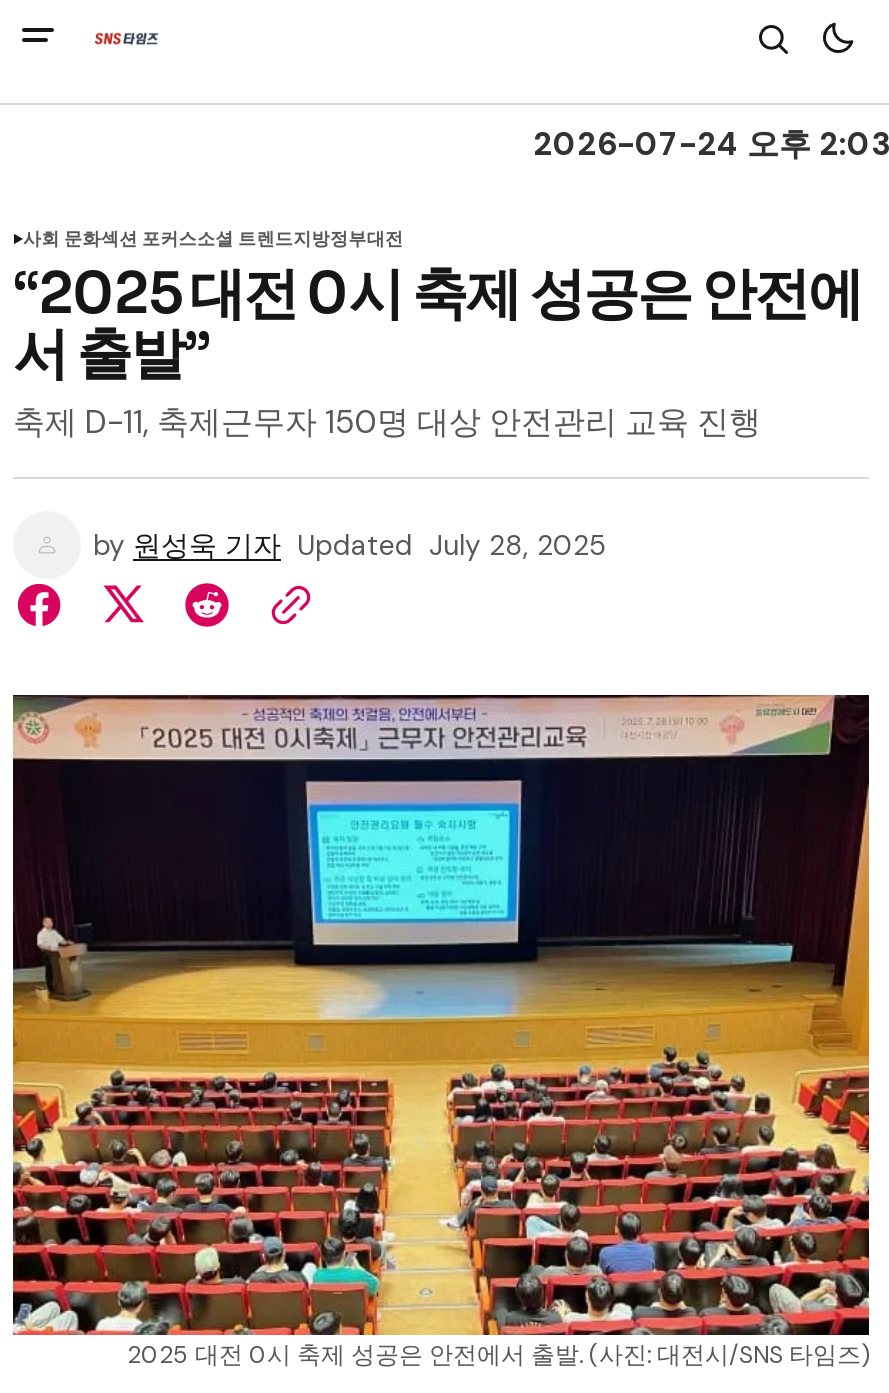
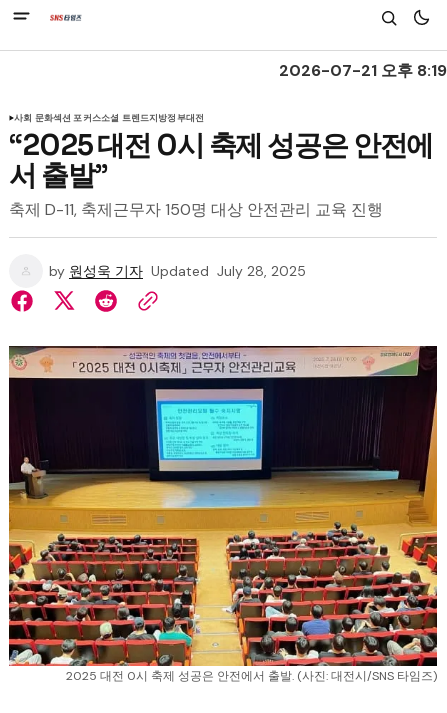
- 2026-07-24 오후 2:03
+ 2026-07-21 오후 8:19
